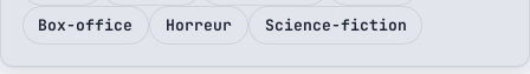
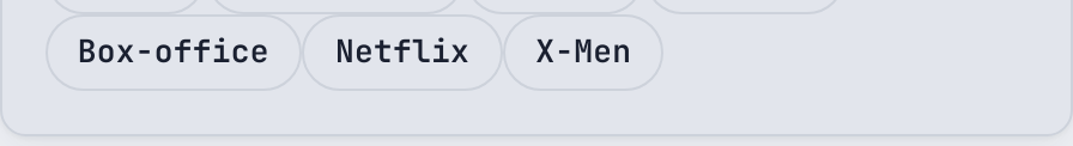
- Horreur
- Science-fiction
+ Netflix
+ X-Men
